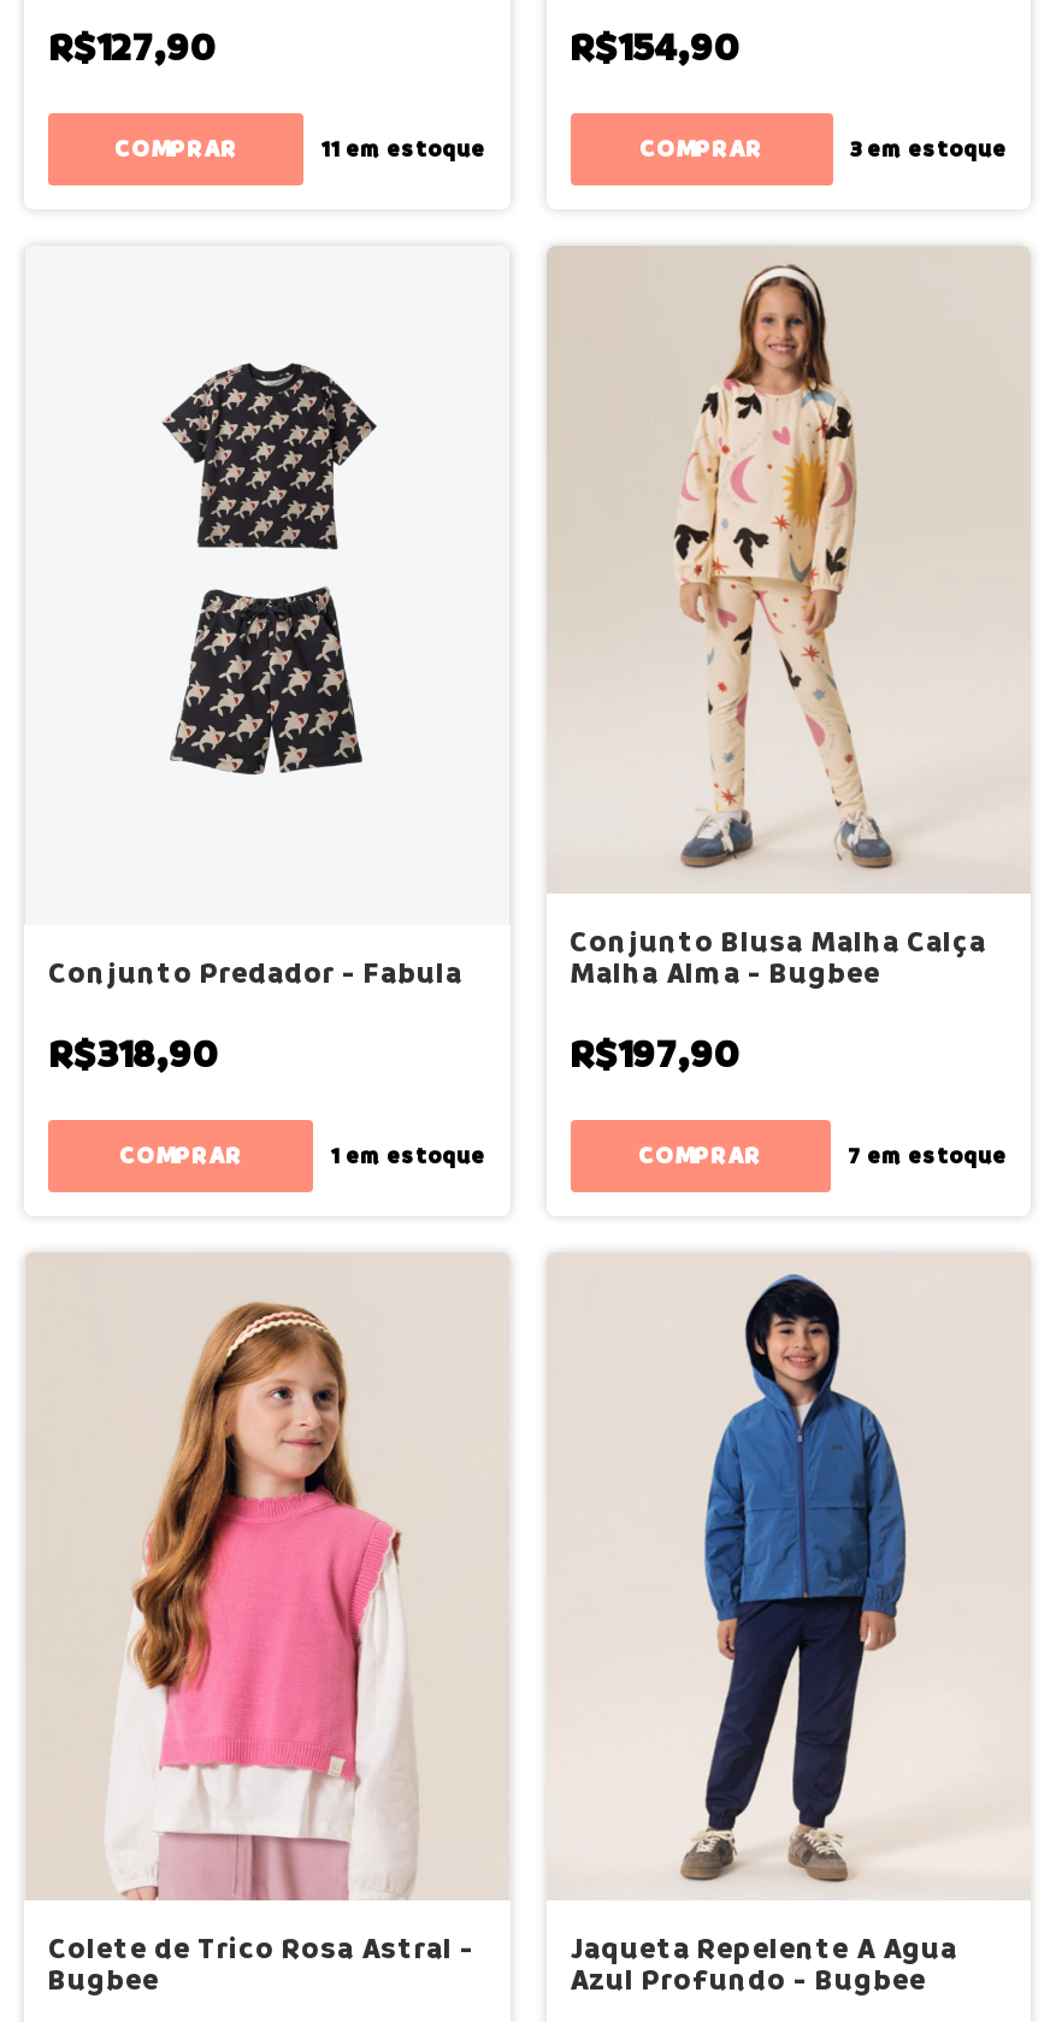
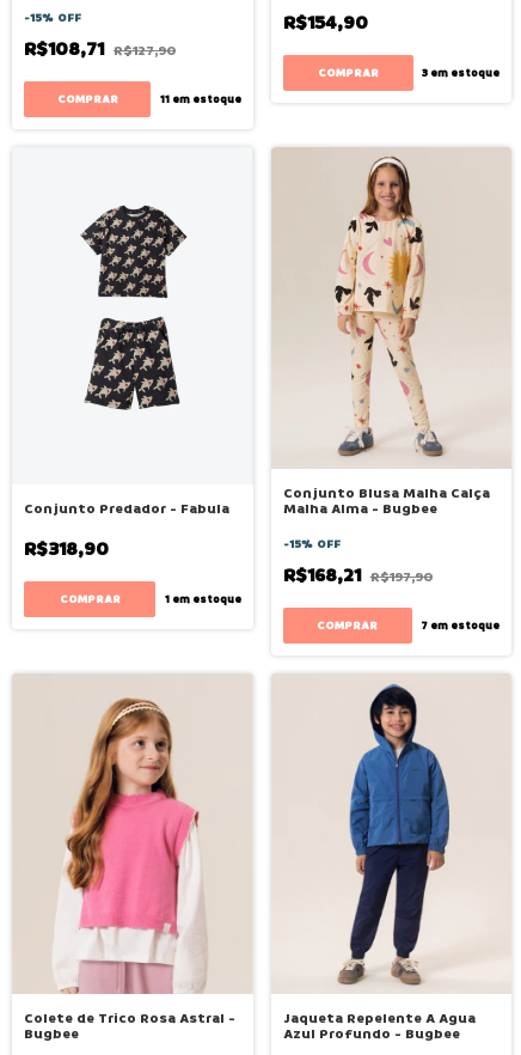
- R$127,90
+ -15% OFF
+ R$108,71 R$127,90

- R$197,90
+ -15% OFF
+ R$168,21 R$197,90
